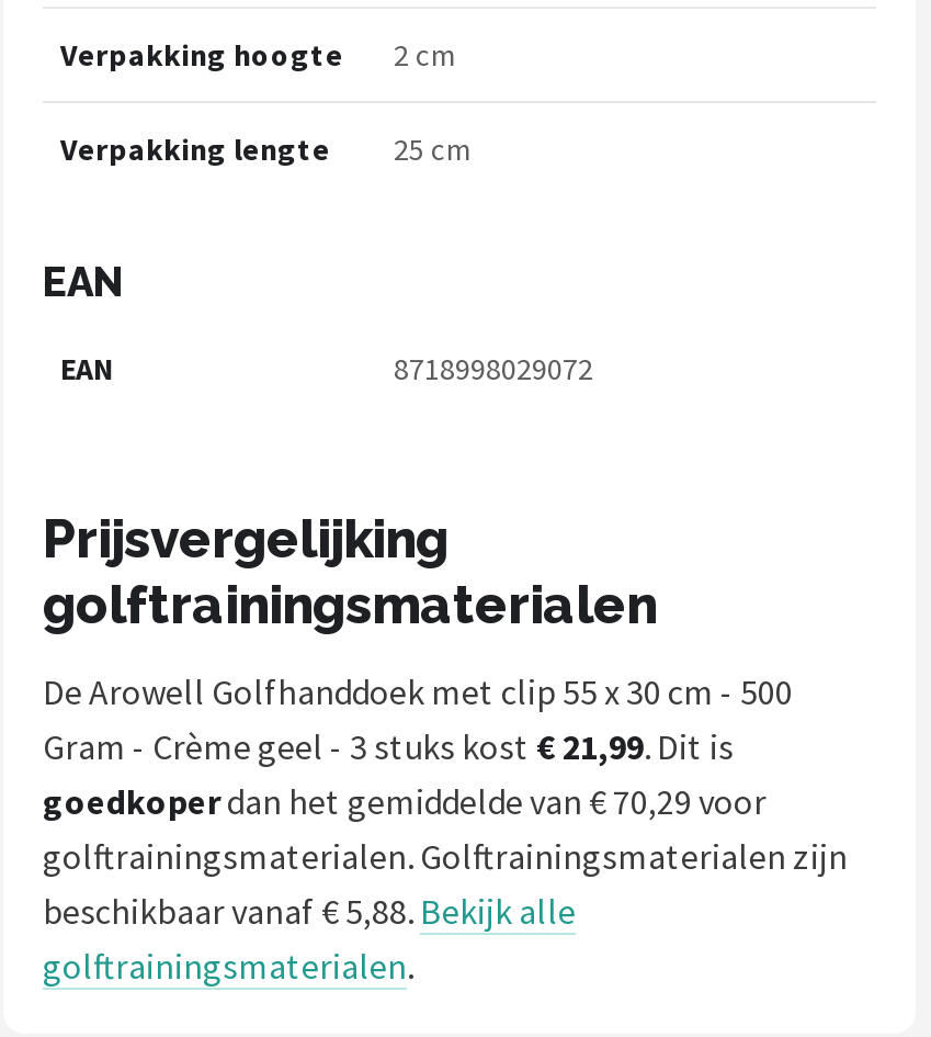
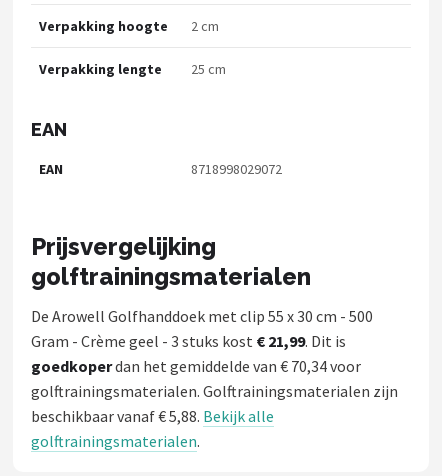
- goedkoperdan het gemiddelde van € 70,29 voor
+ goedkoperdan het gemiddelde van € 70,34 voor
